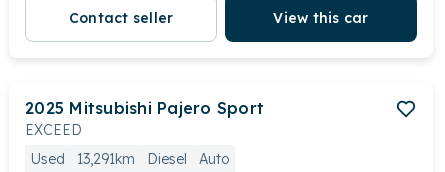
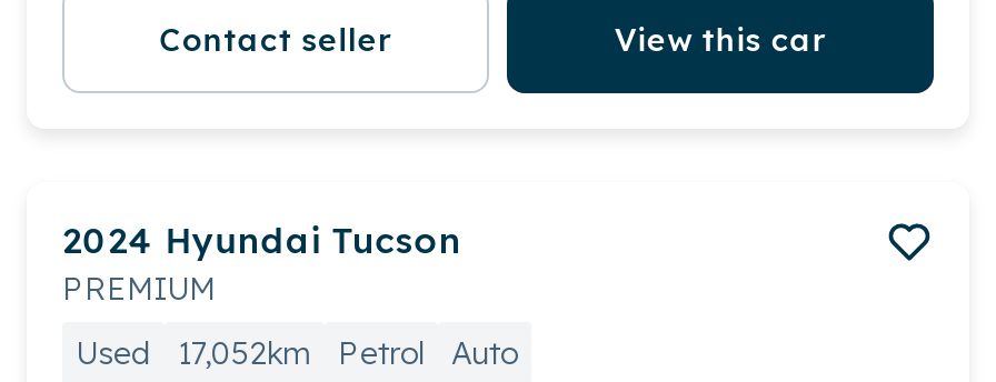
- 2025 Mitsubishi Pajero Sport
- EXCEED
+ 2024 Hyundai Tucson
+ PREMIUM

- 13,291km
- Diesel
+ 17,052km
+ Petrol
